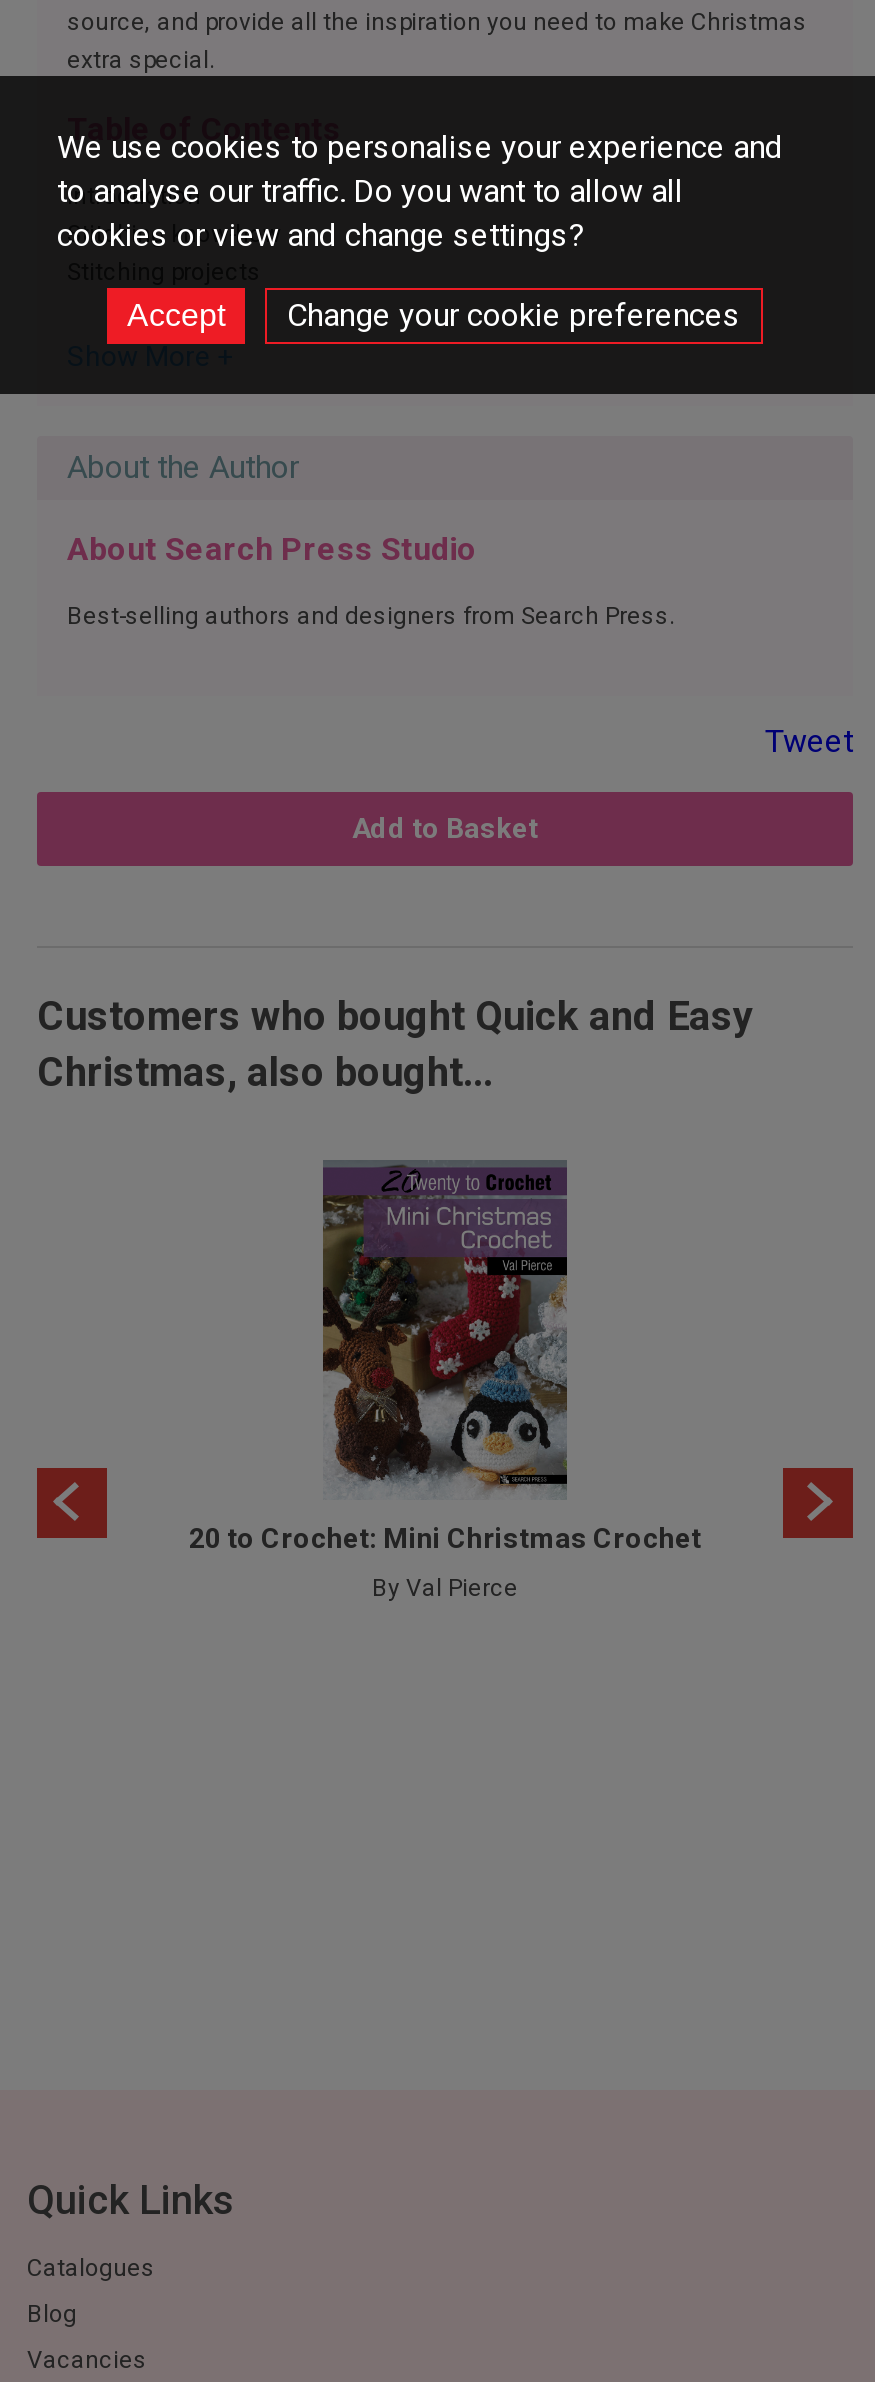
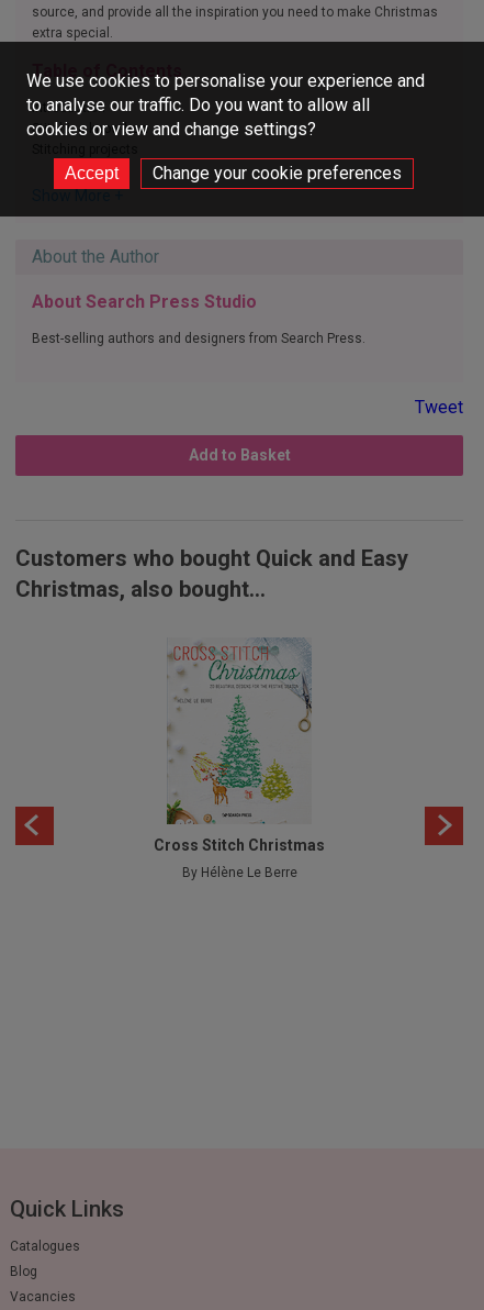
- [image]
- 20 to Crochet: Mini Christmas Crochet
+ [image]
+ Cross Stitch Christmas

- By Val Pierce
+ By Hélène Le Berre
